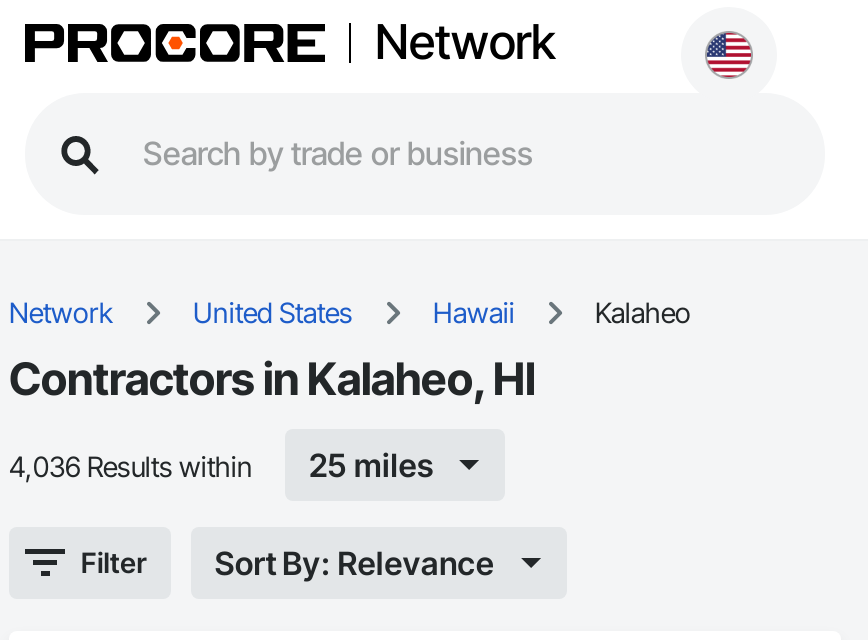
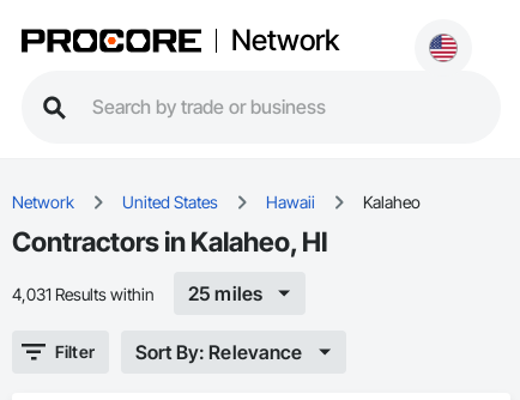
- 4,036 Results within
+ 4,031 Results within
